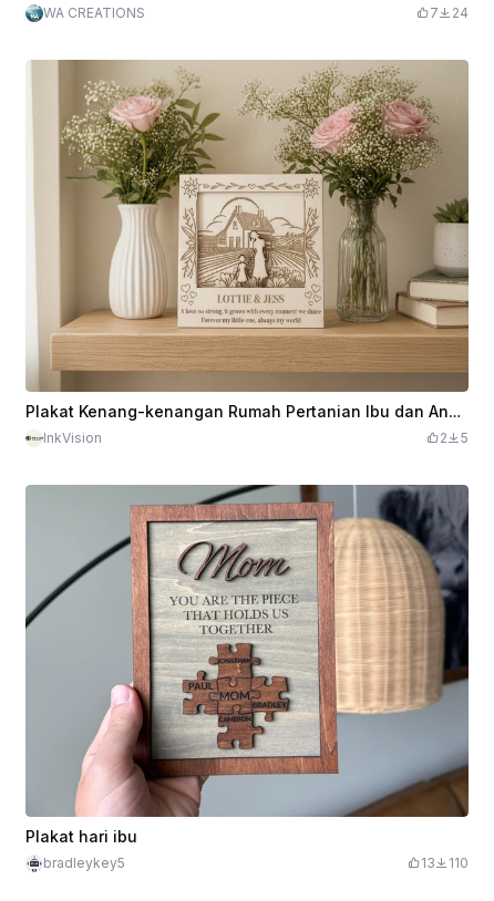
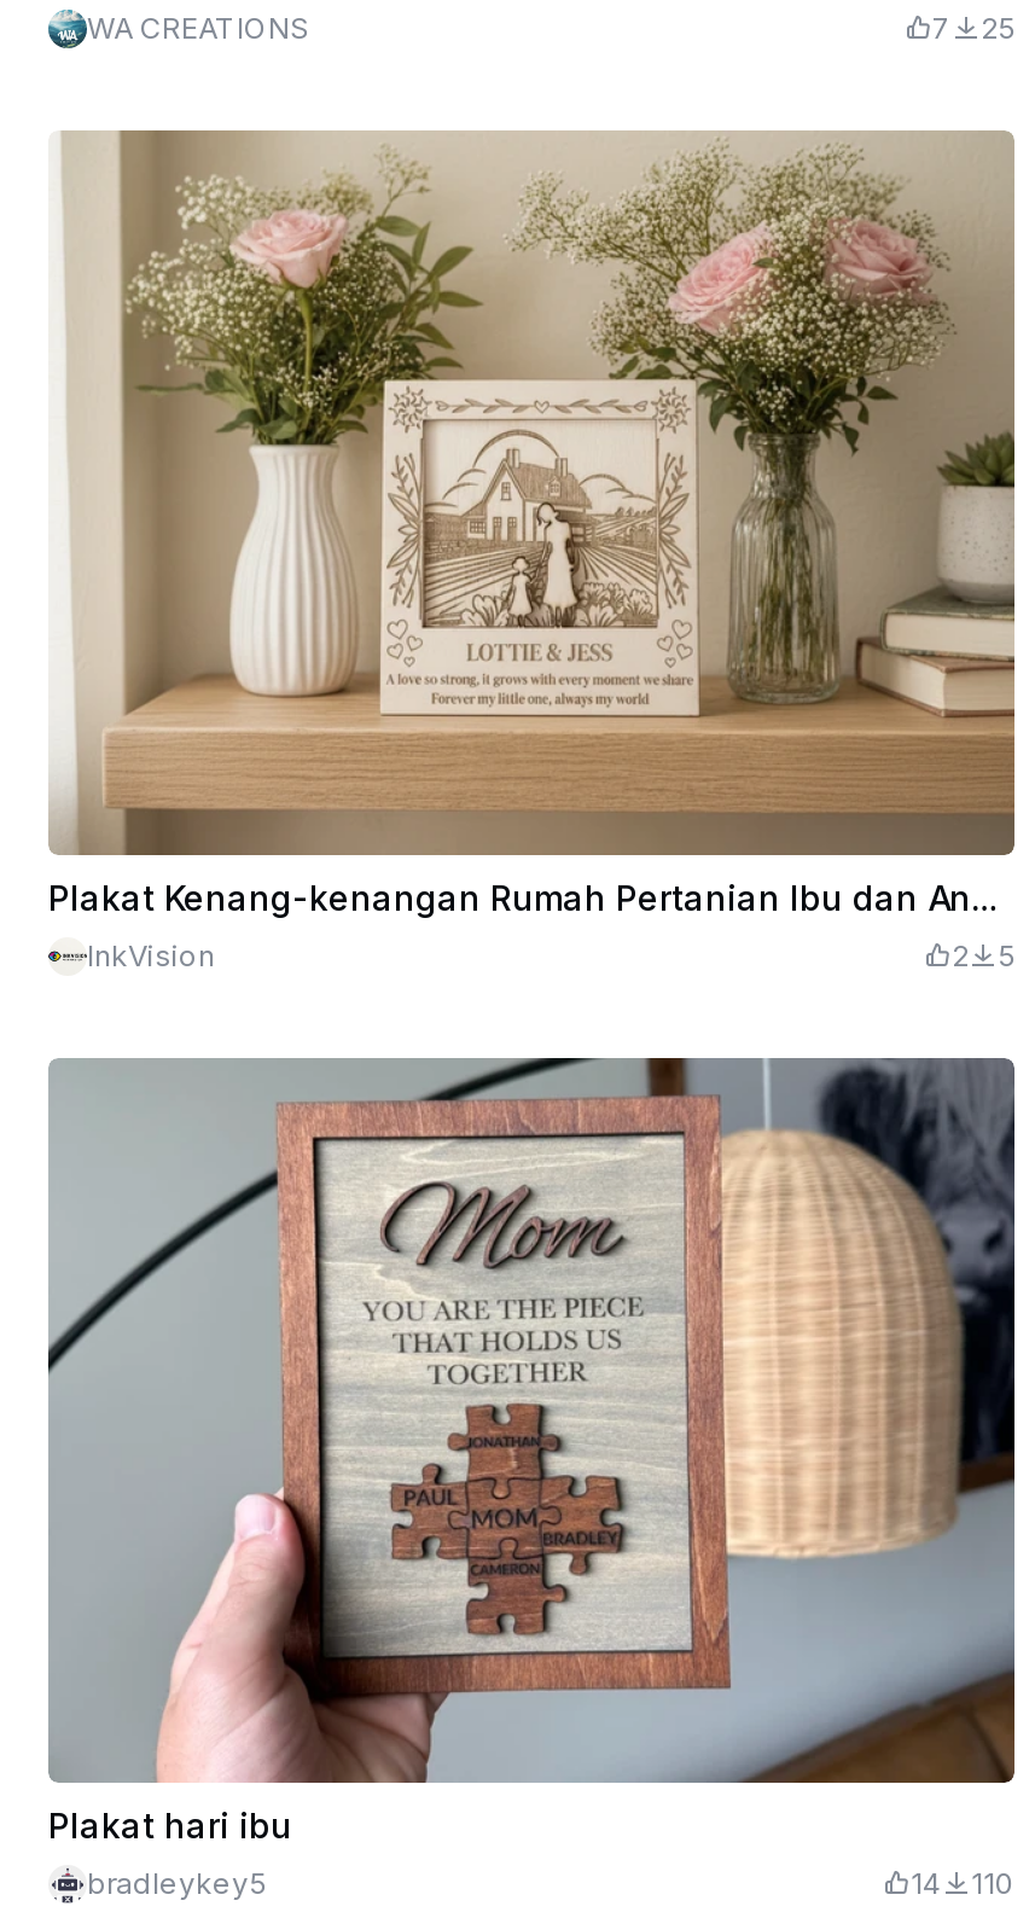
- 7 24
+ 7 25

- 13 110
+ 14 110
